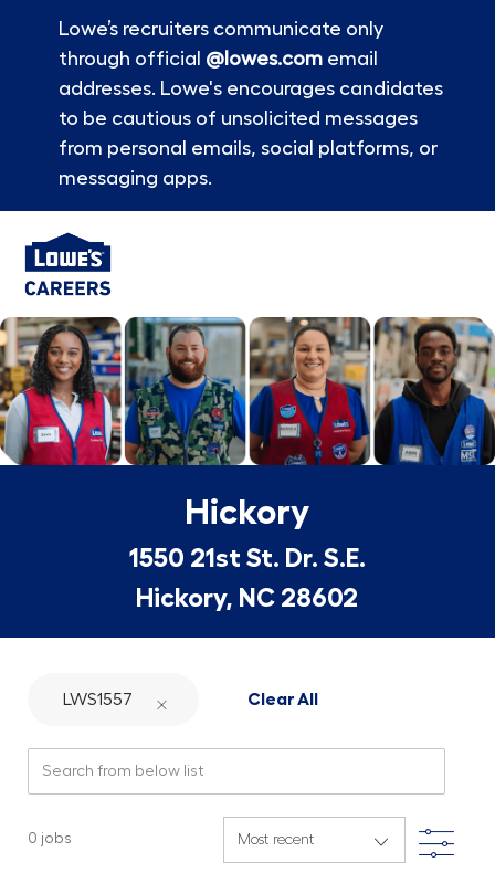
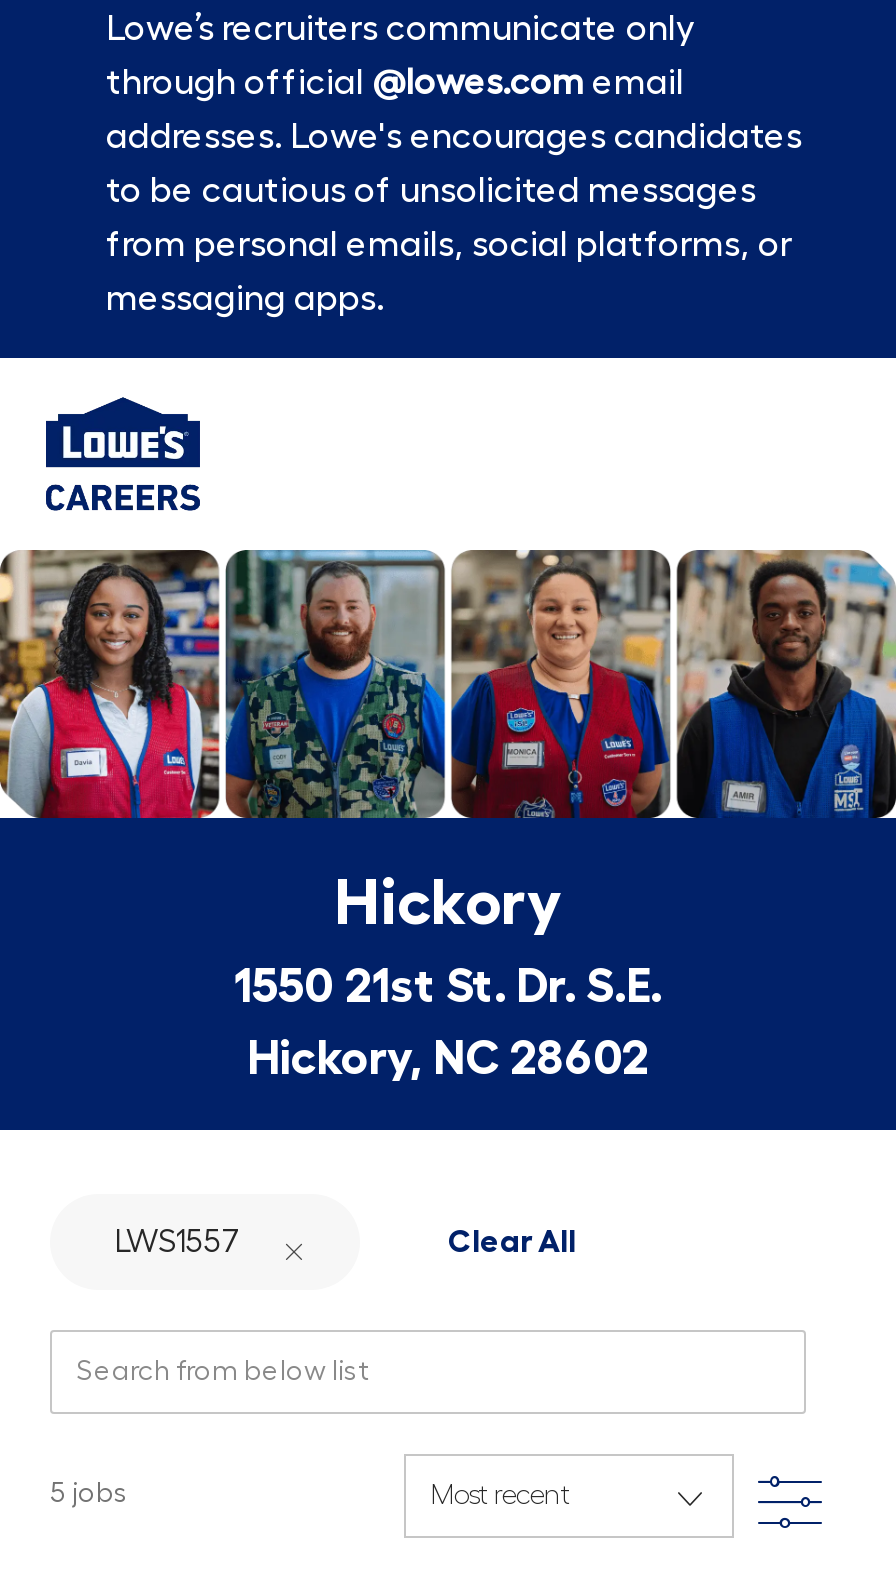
- 0 jobs
+ 5 jobs
